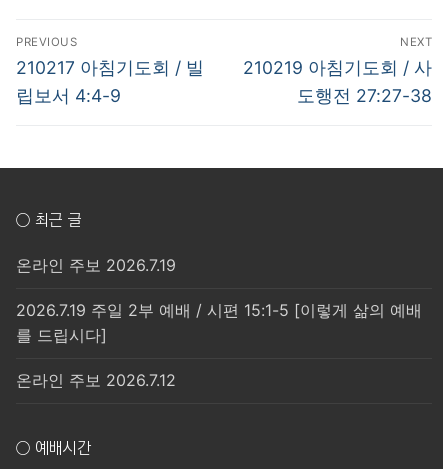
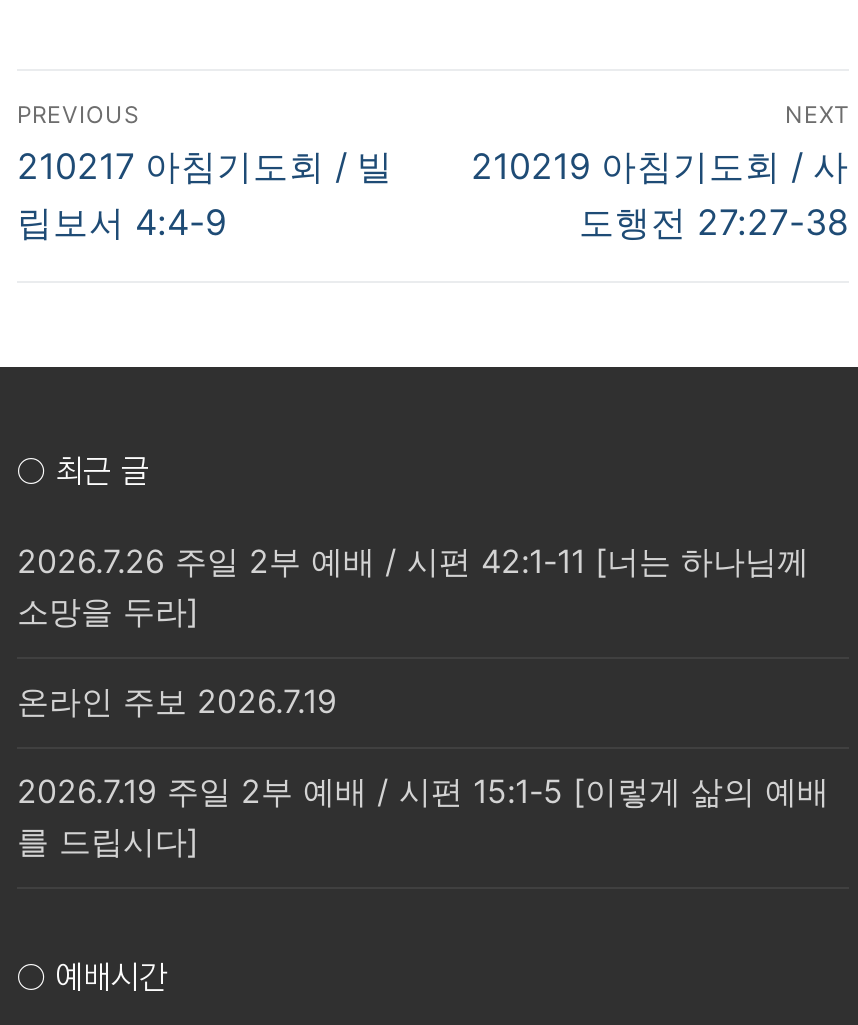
+ 2026.7.26 주일 2부 예배 / 시편 42:1-11 [너는 하나님께
+ 소망을 두라]

moved down: 온라인 주보 2026.7.19 | 2026.7.19 주일 2부 예배 / 시편 15:1-5 [이렇게 삶의 예배 | 를 드립시다]

- 온라인 주보 2026.7.12
